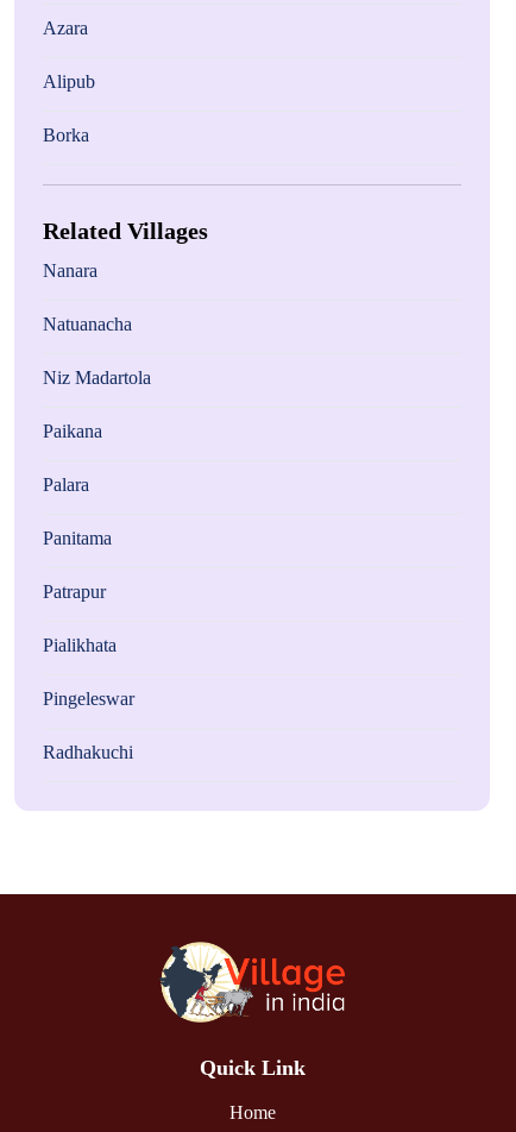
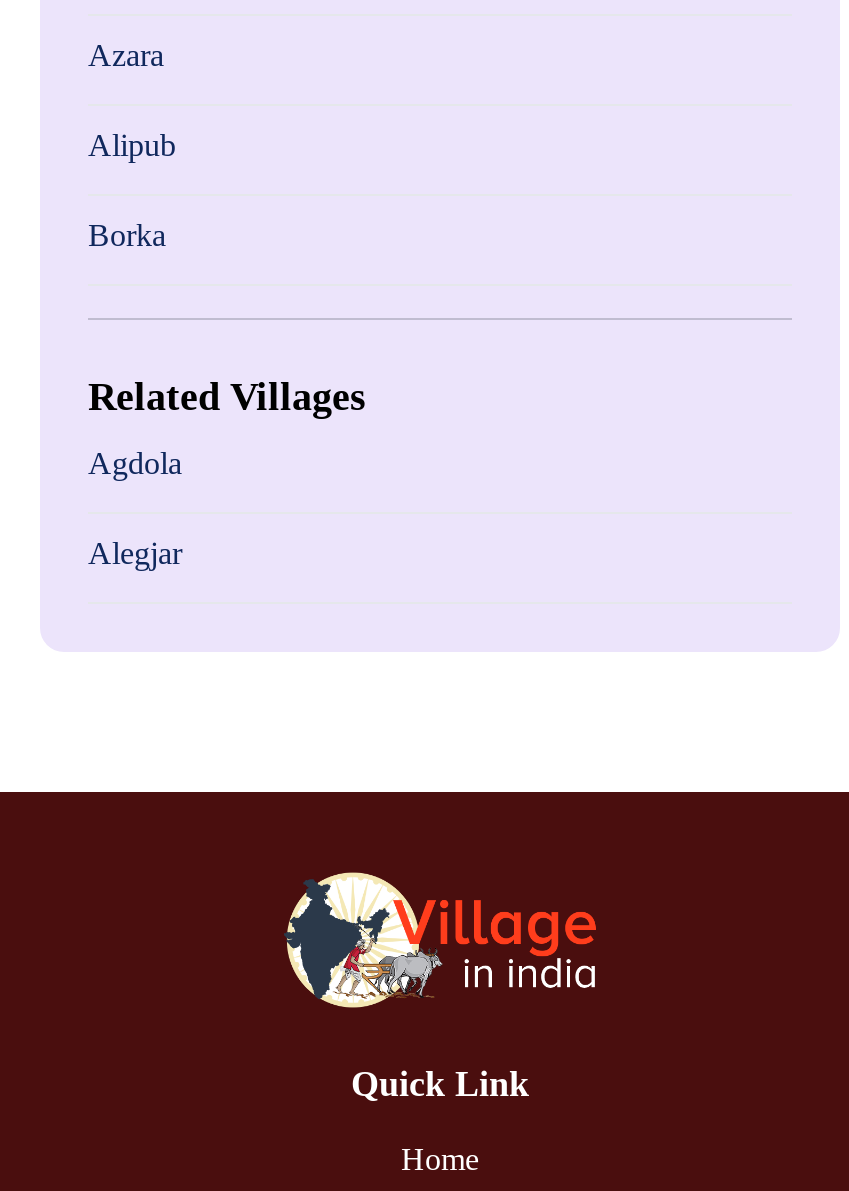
- Nanara
- Natuanacha
- Niz Madartola
- Paikana
- Palara
- Panitama
- Patrapur
- Pialikhata
- Pingeleswar
- Radhakuchi
+ Agdola
+ Alegjar
